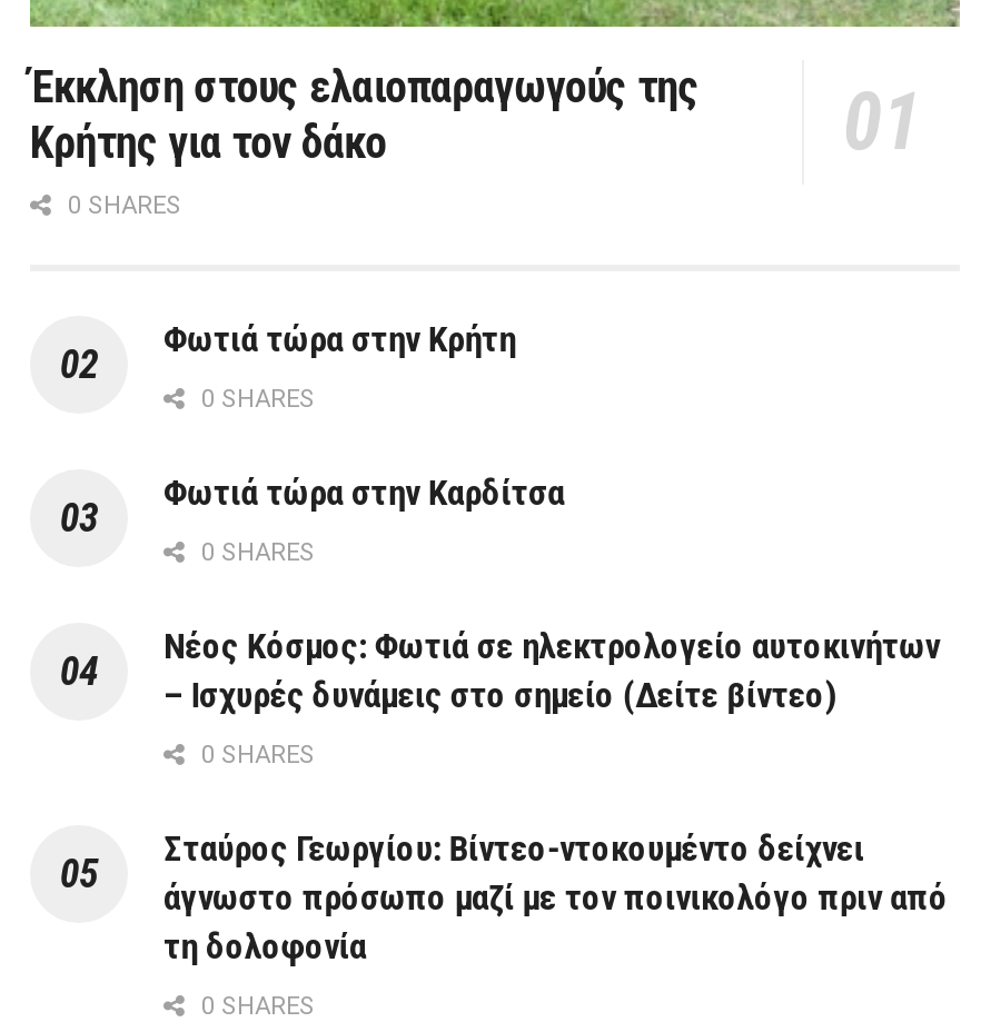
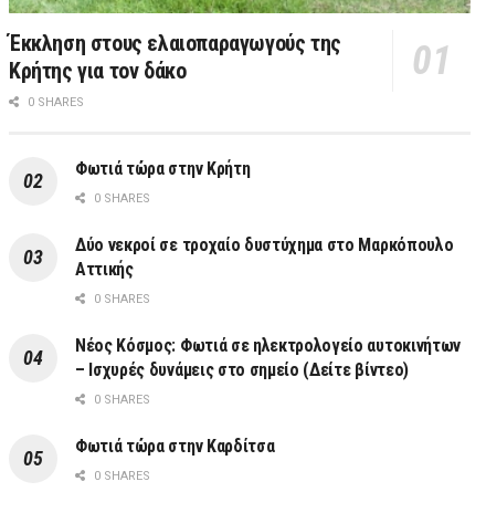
+ Δύο νεκροί σε τροχαίο δυστύχημα στο Μαρκόπουλο
+ Αττικής

moved down: Φωτιά τώρα στην Καρδίτσα

moved down: 0 SHARES | Νέος Κόσμος: Φωτιά σε ηλεκτρολογείο αυτοκινήτων | – Ισχυρές δυνάμεις στο σημείο (Δείτε βίντεο) | 0 SHARES

- Σταύρος Γεωργίου: Βίντεο-ντοκουμέντο δείχνει
- άγνωστο πρόσωπο μαζί με τον ποινικολόγο πριν από
- τη δολοφονία
